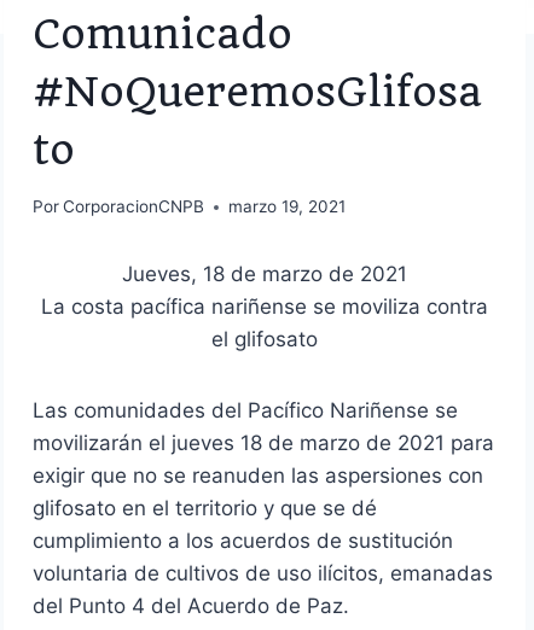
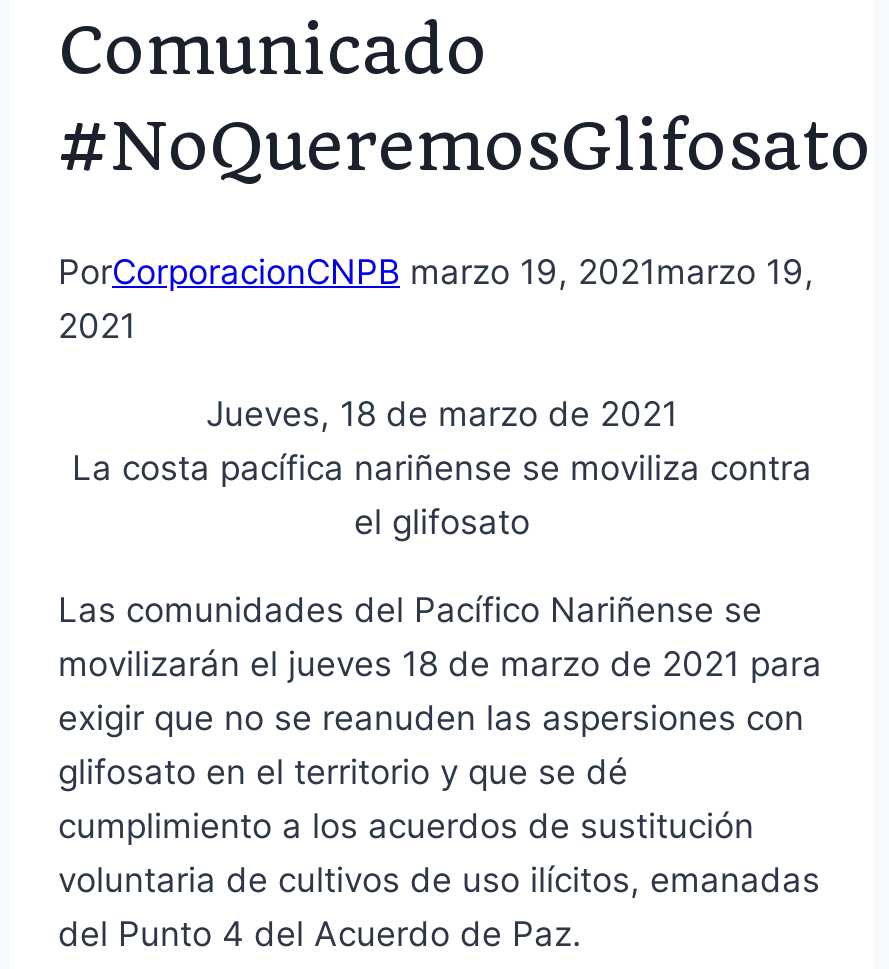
- Por CorporacionCNPB
- marzo 19, 2021
+ PorCorporacionCNPB marzo 19, 2021 marzo 19,
+ 2021
